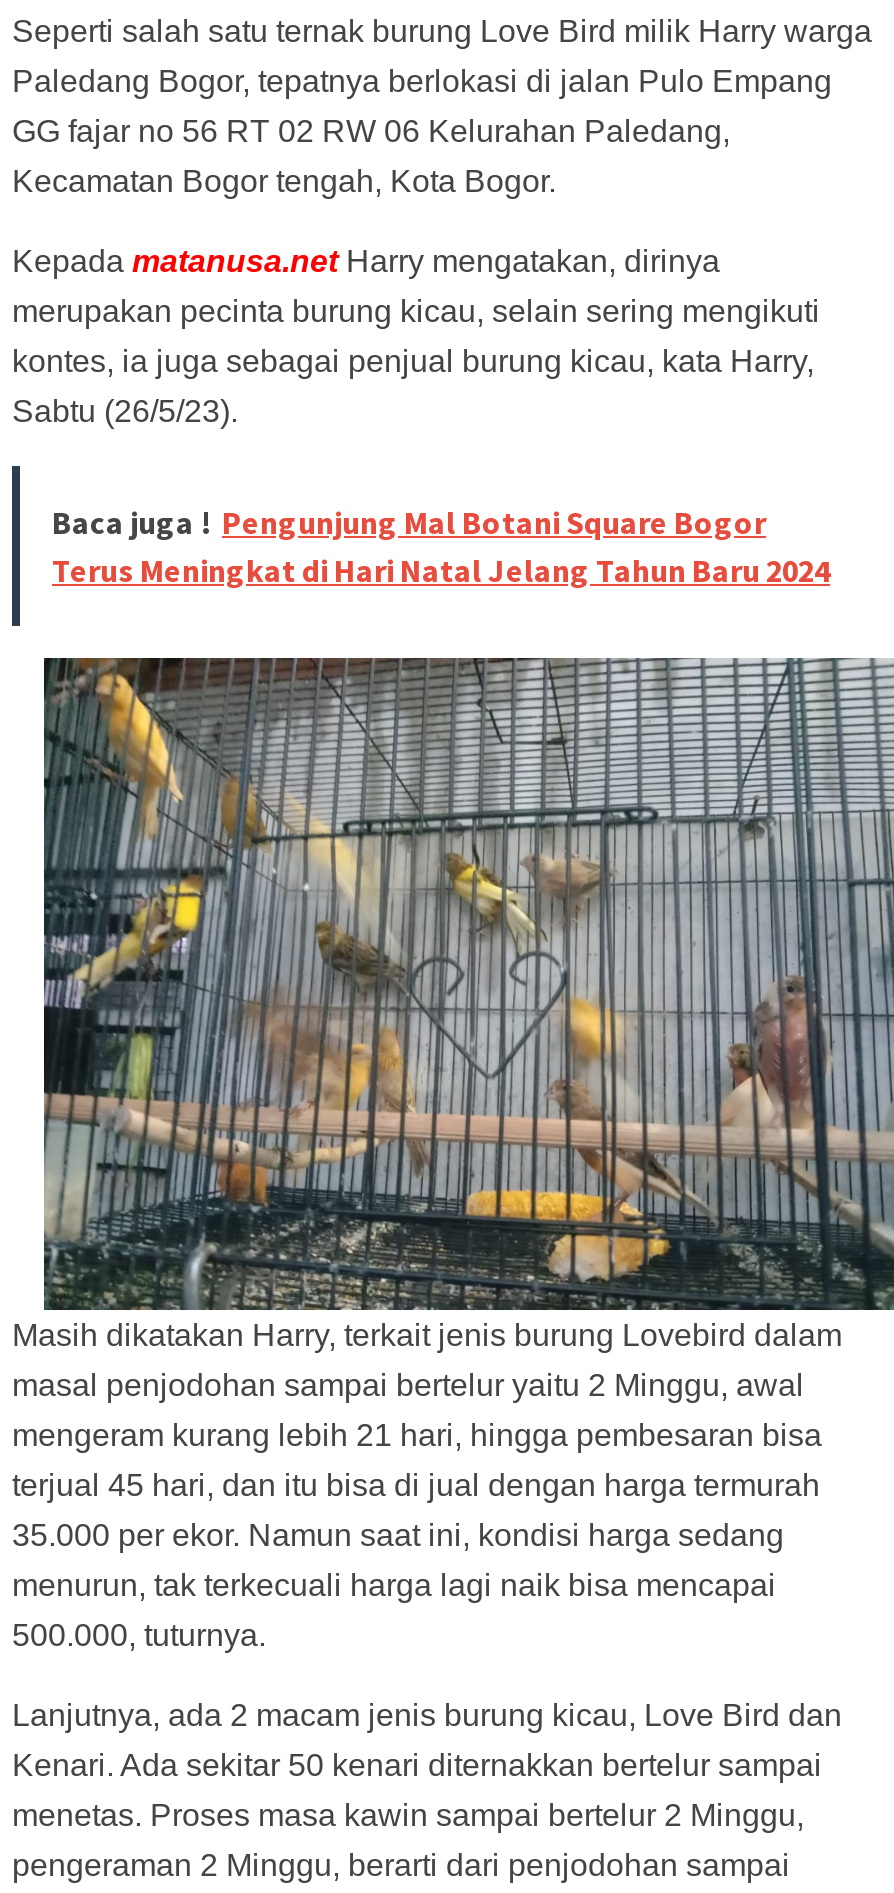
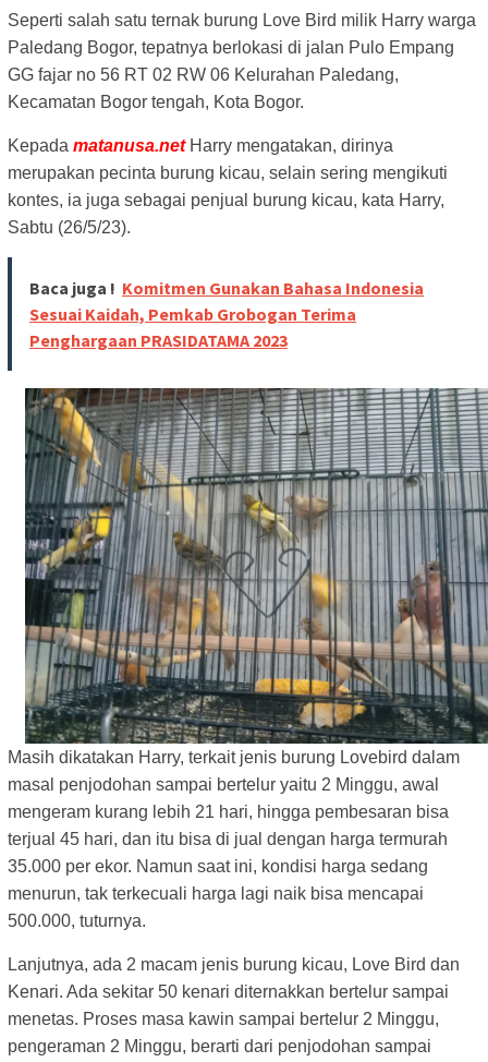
- Baca juga ! Pengunjung Mal Botani Square Bogor
- Terus Meningkat di Hari Natal Jelang Tahun Baru 2024
+ Baca juga ! Komitmen Gunakan Bahasa Indonesia
+ Sesuai Kaidah, Pemkab Grobogan Terima
+ Penghargaan PRASIDATAMA 2023
